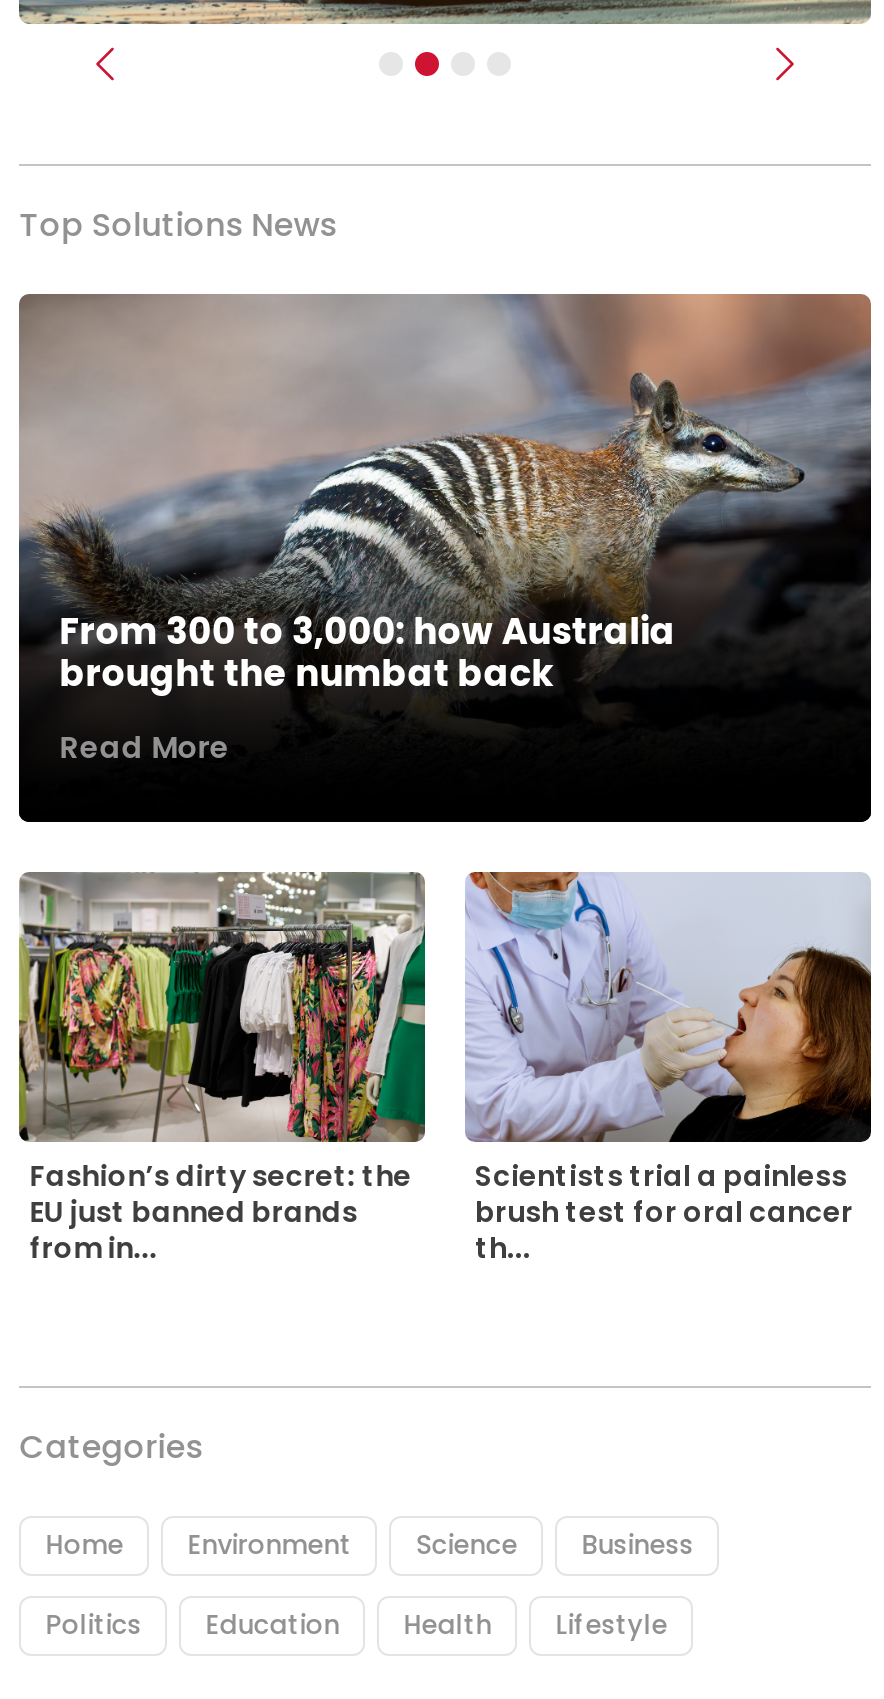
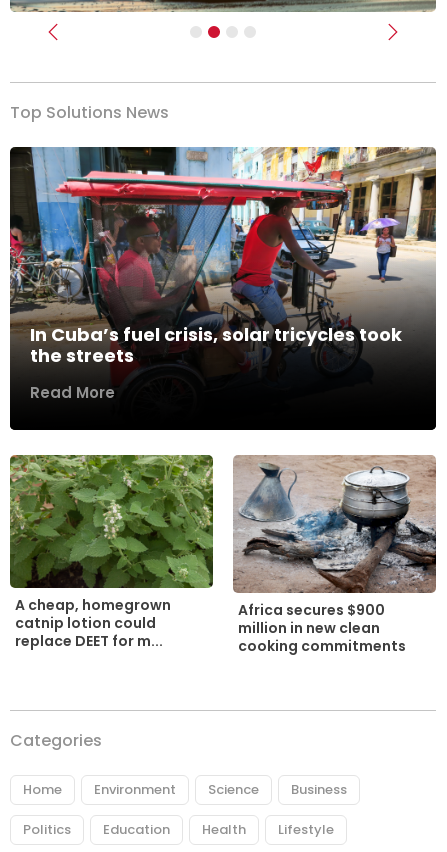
- [image]
- From 300 to 3,000: how Australia
- brought the numbat back
+ [image]
+ In Cuba’s fuel crisis, solar tricycles took
+ the streets

- [image]
- Fashion’s dirty secret: the
- EU just banned brands
- from in...
+ [image]
+ A cheap, homegrown
+ catnip lotion could
+ replace DEET for m...

- [image]
- Scientists trial a painless
- brush test for oral cancer
- th...
+ [image]
+ Africa secures $900
+ million in new clean
+ cooking commitments
